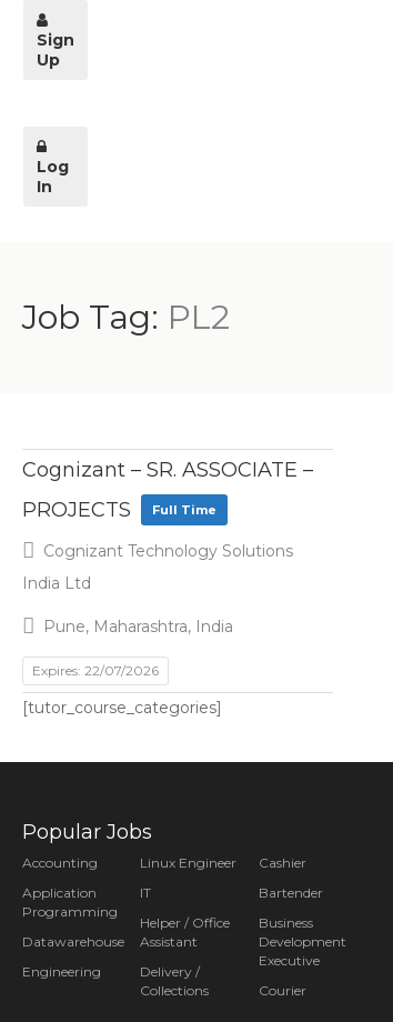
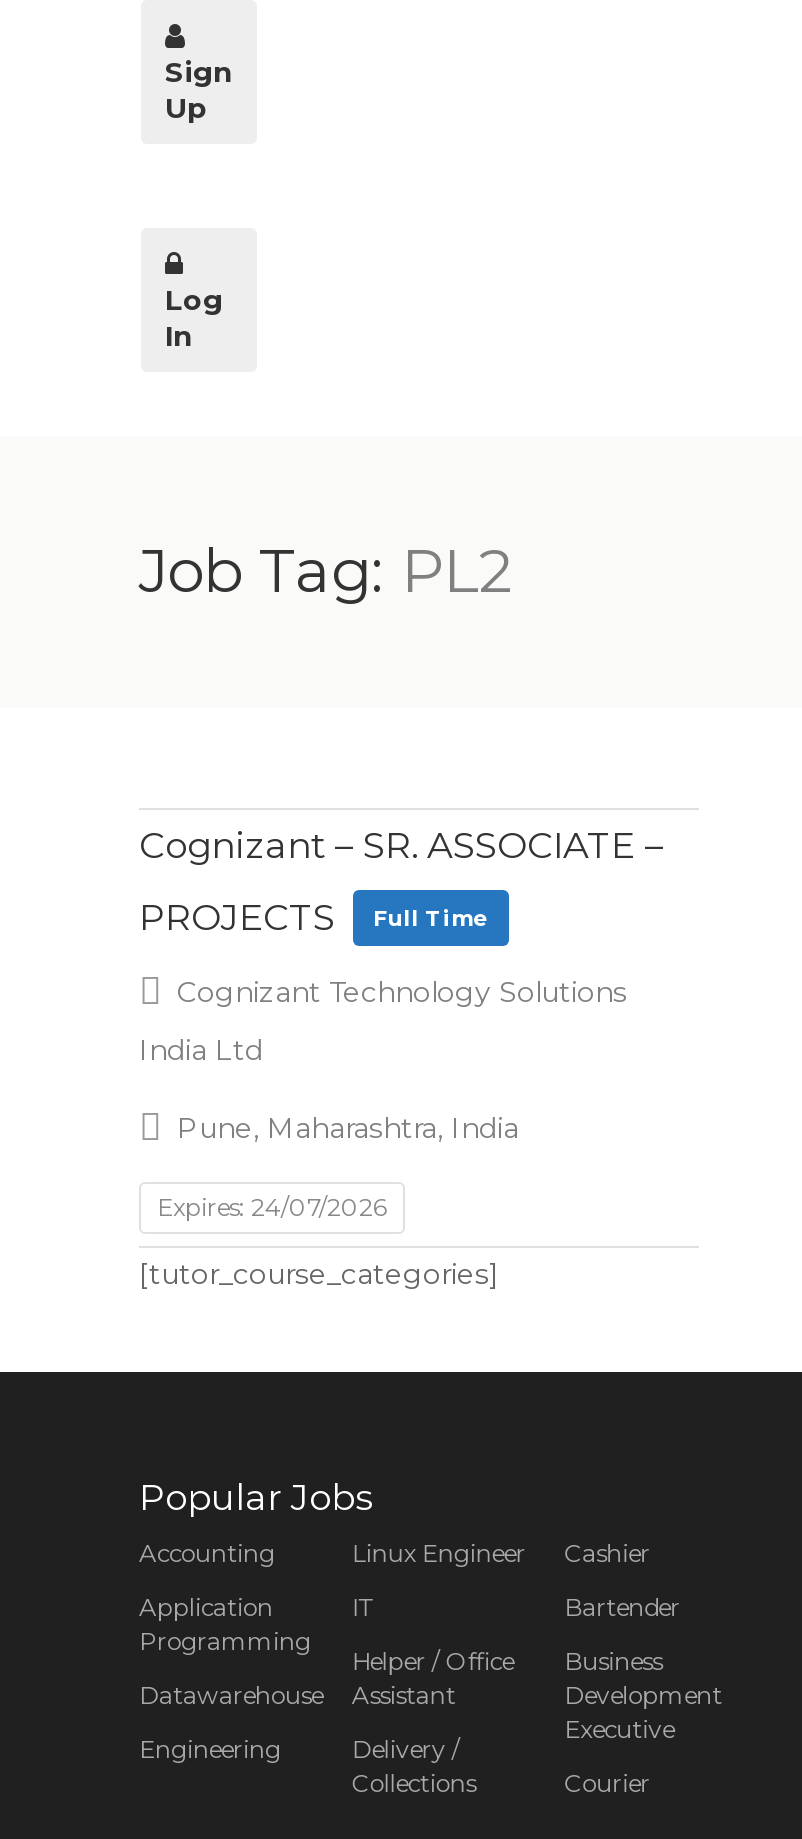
- Expires: 22/07/2026
+ Expires: 24/07/2026
